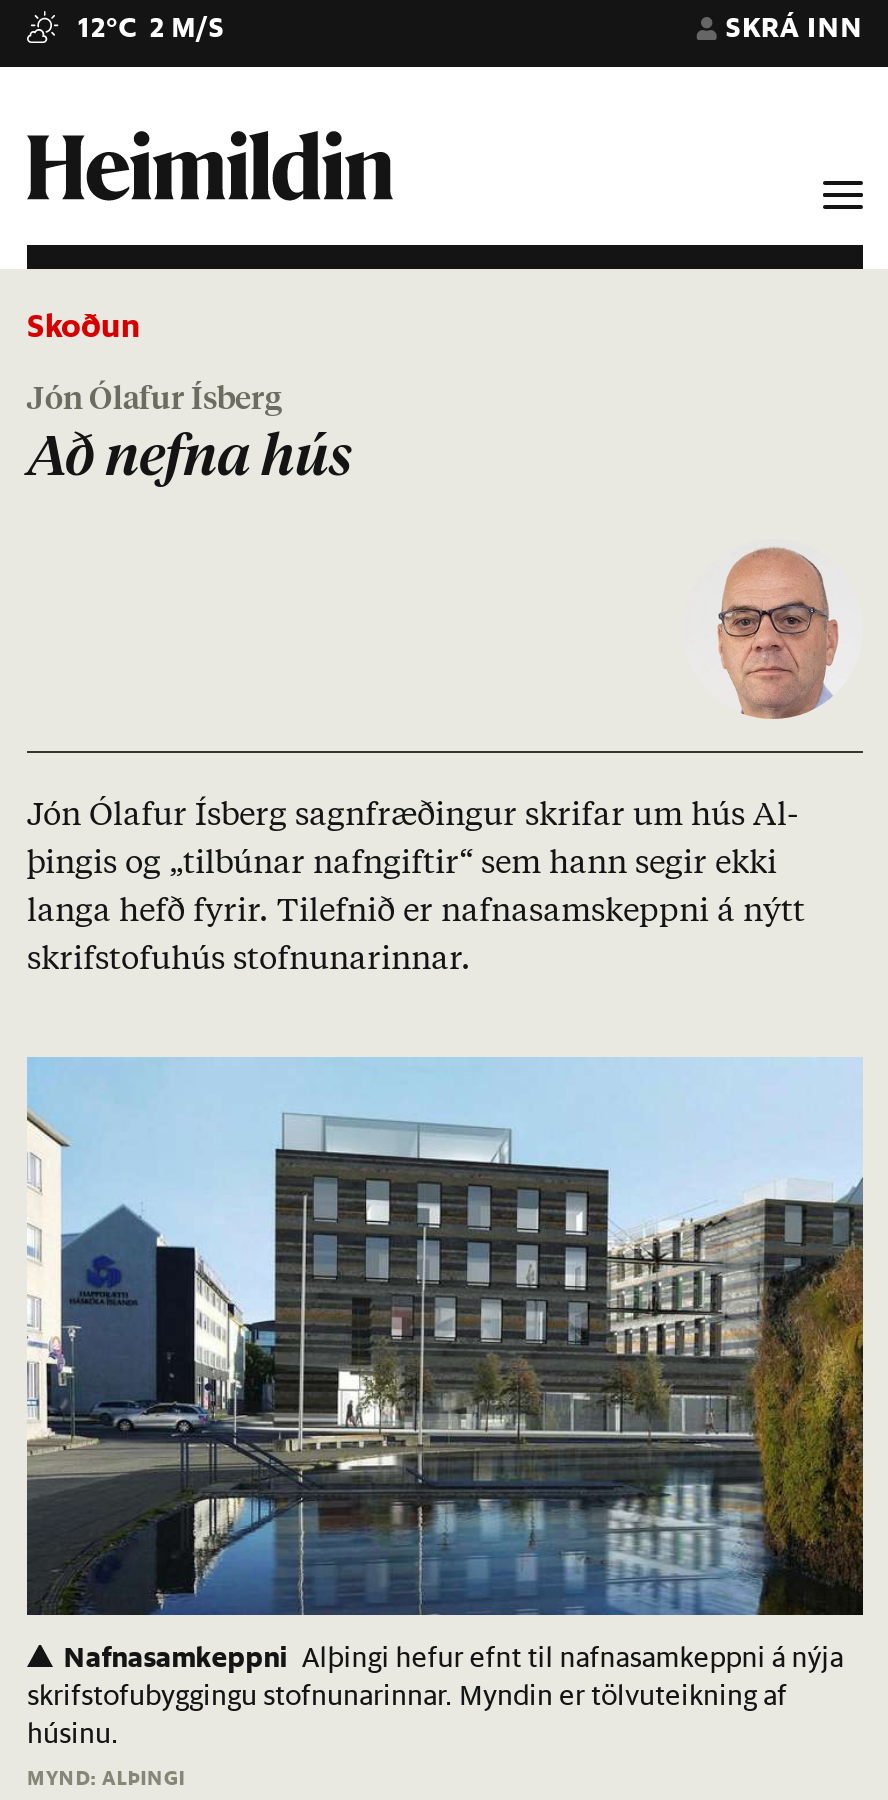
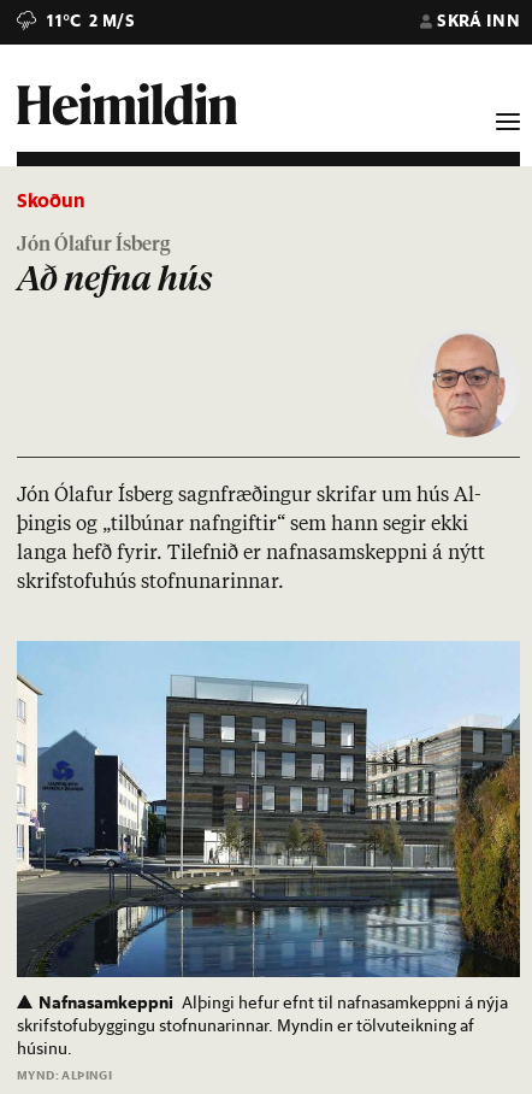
- 12°C 2 M/S
+ 11°C 2 M/S
